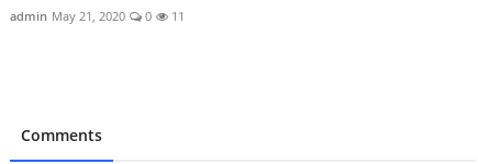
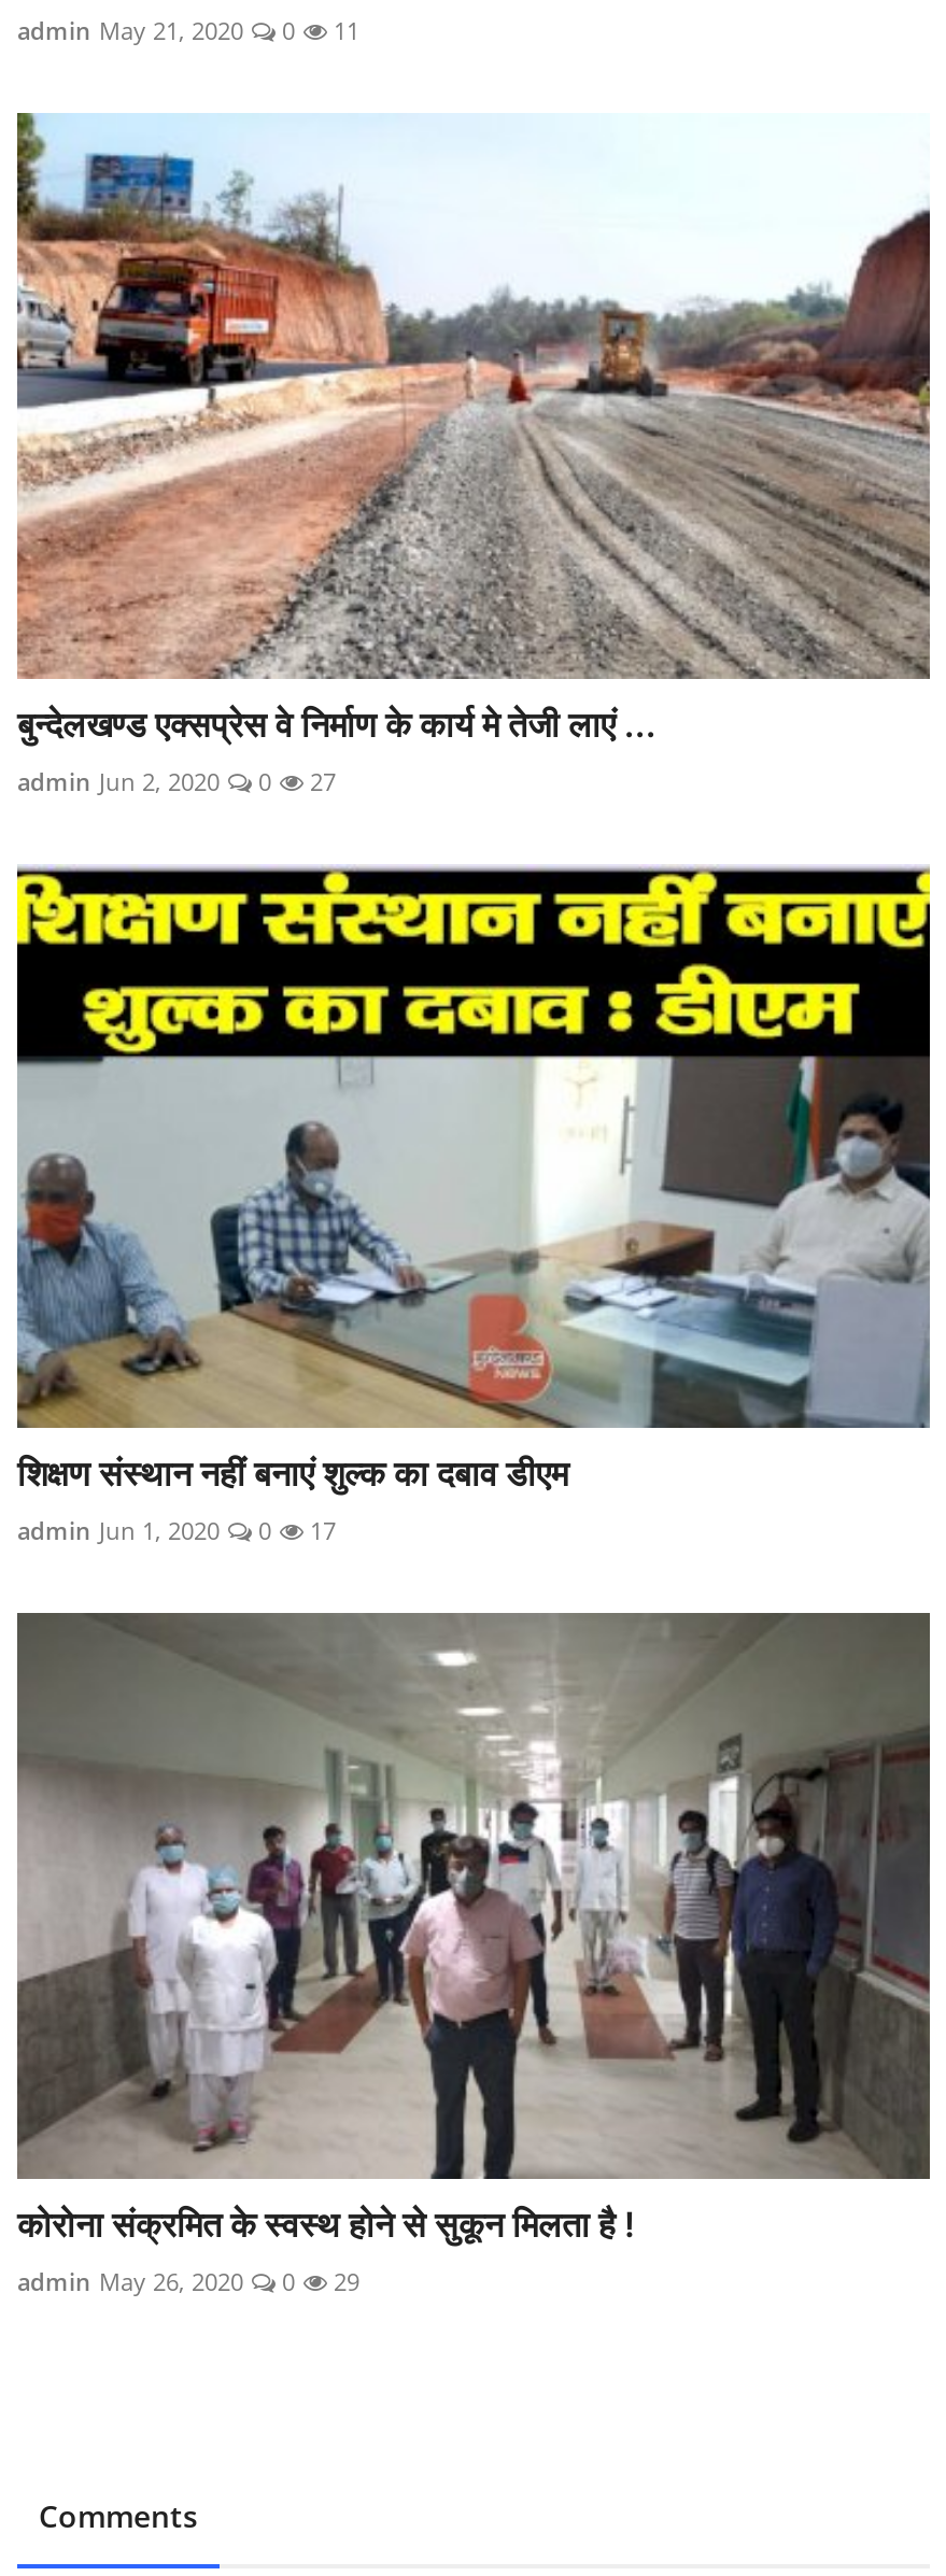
+ [image]
+ बुन्देलखण्ड एक्सप्रेस वे निर्माण के कार्य मे तेजी लाएं ...
+ admin Jun 2, 2020
+ 0
+ 27

+ [image]
+ शिक्षण संस्थान नहीं बनाएं शुल्क का दबाव डीएम
+ admin Jun 1, 2020
+ 0
+ 17

+ [image]
+ कोरोना संक्रमित के स्वस्थ होने से सुकून मिलता है !
+ admin May 26, 2020
+ 0
+ 29
